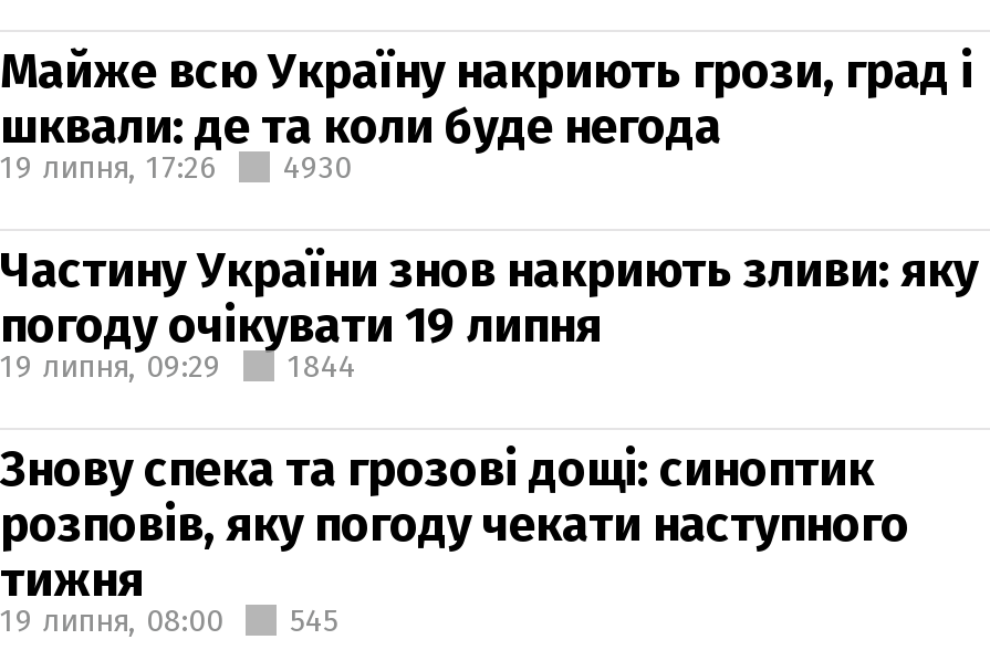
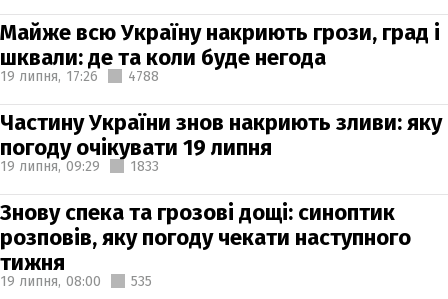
- 19 липня, 17:26 4930
+ 19 липня, 17:26 4788

- 19 липня, 09:29 1844
+ 19 липня, 09:29 1833

- 19 липня, 08:00 545
+ 19 липня, 08:00 535
